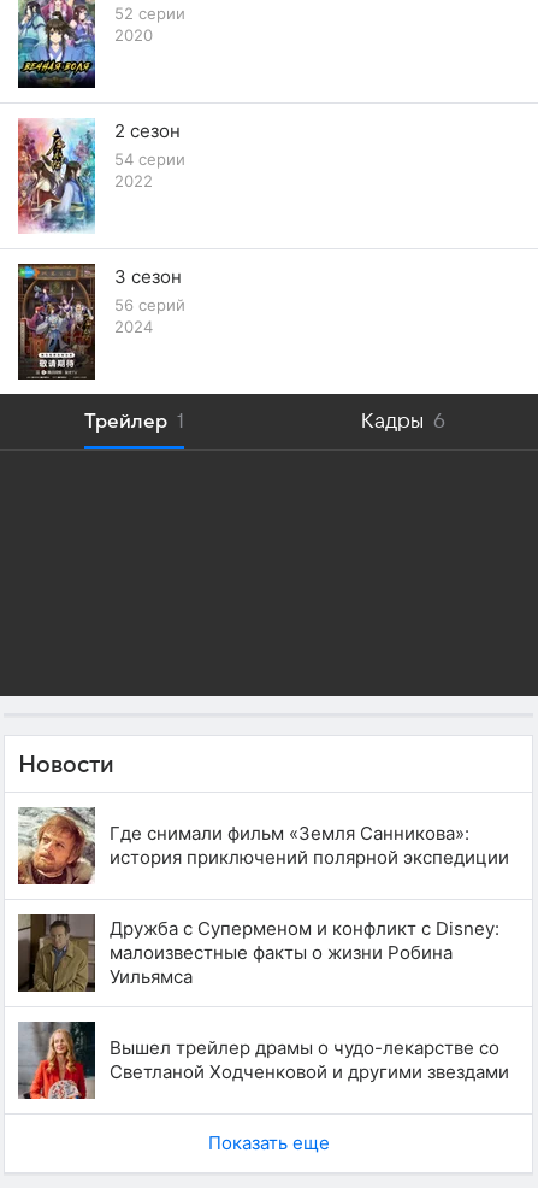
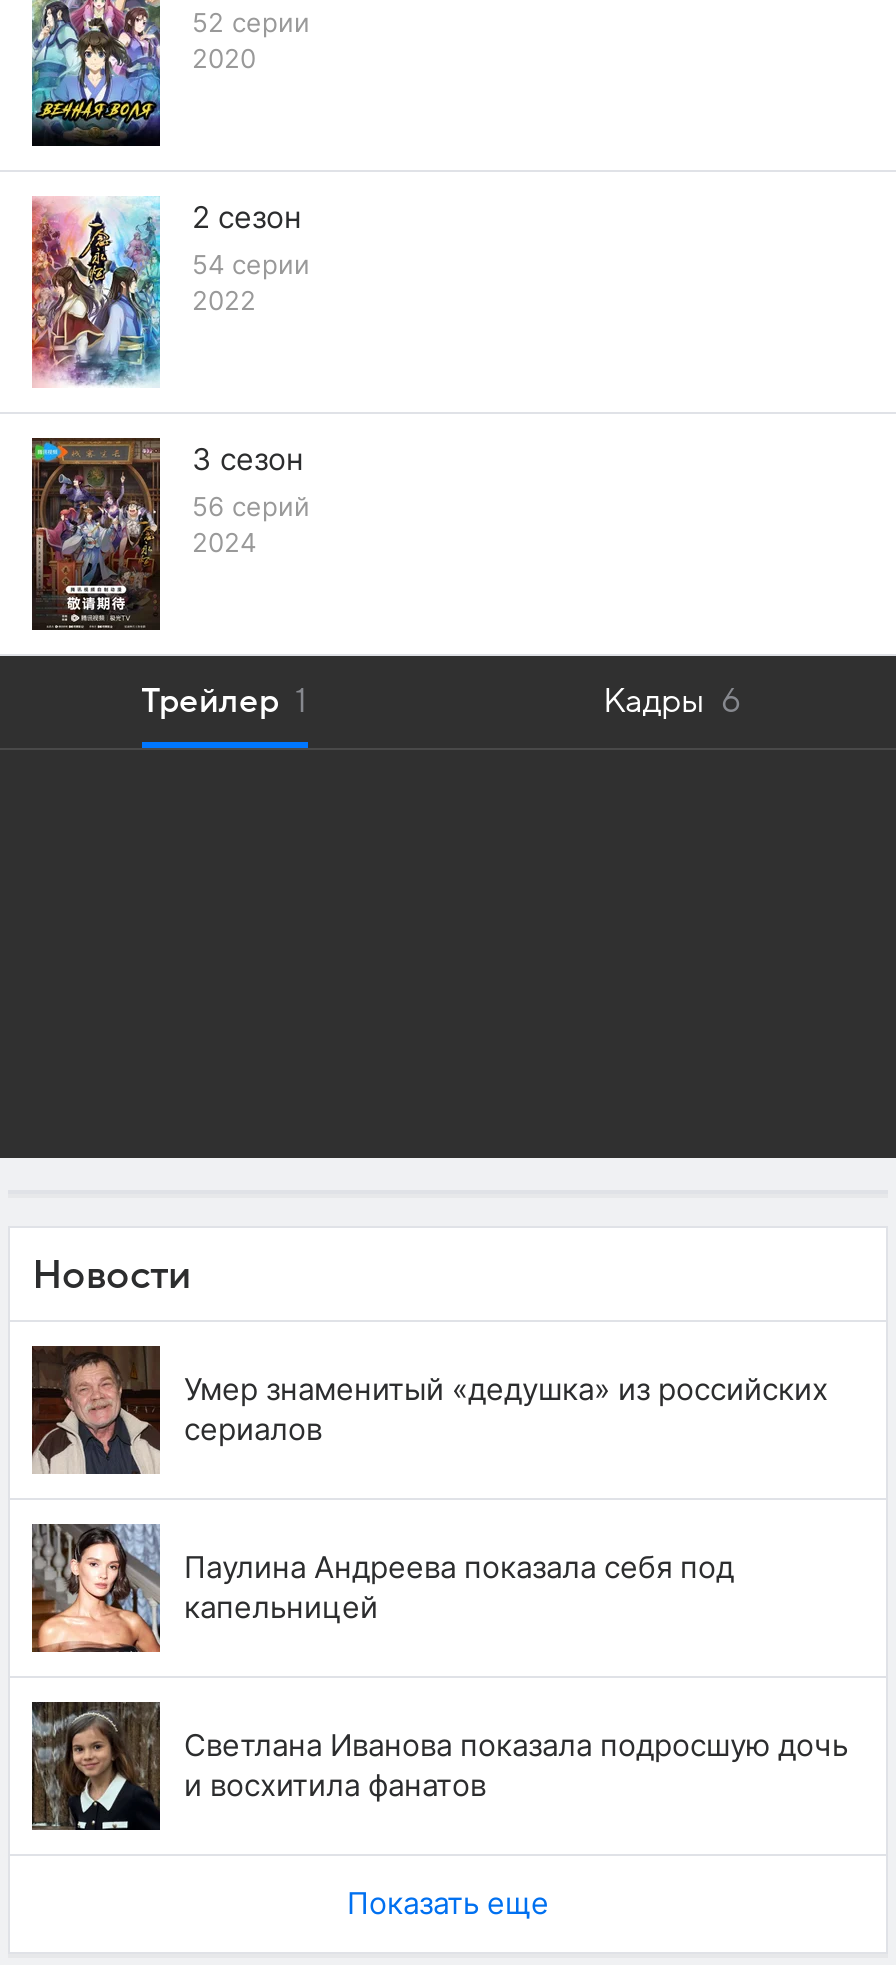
- [image]
- Где снимали фильм «Земля Санникова»:
- история приключений полярной экспедиции
+ [image]
+ Умер знаменитый «дедушка» из российских
+ сериалов

- [image]
- Дружба с Суперменом и конфликт с Disney:
- малоизвестные факты о жизни Робина
- Уильямса
+ [image]
+ Паулина Андреева показала себя под
+ капельницей

- [image]
- Вышел трейлер драмы о чудо-лекарстве со
- Светланой Ходченковой и другими звездами
+ [image]
+ Светлана Иванова показала подросшую дочь
+ и восхитила фанатов
